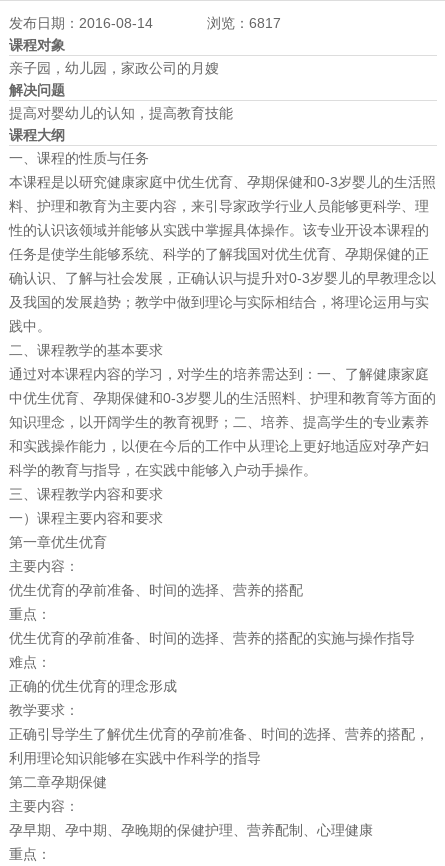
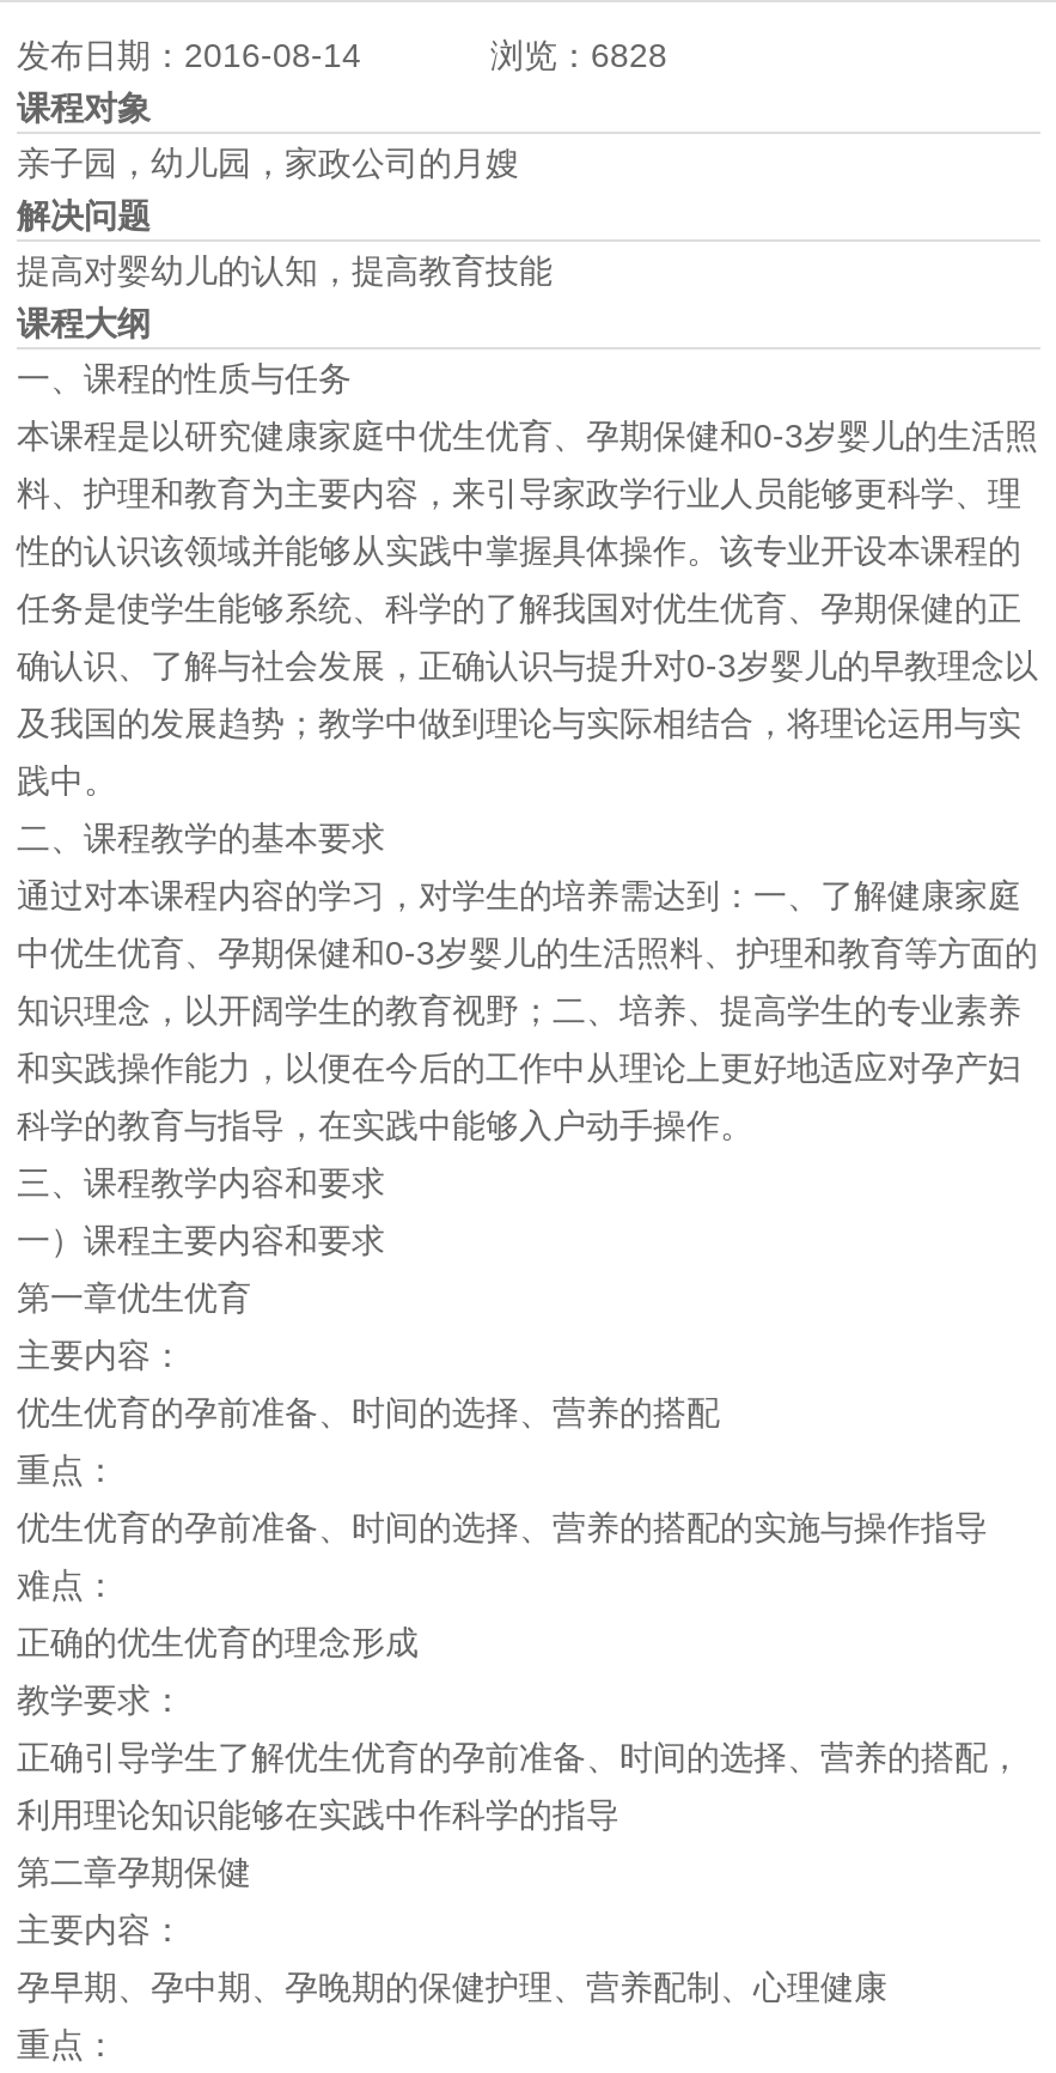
- 浏览：6817
+ 浏览：6828
